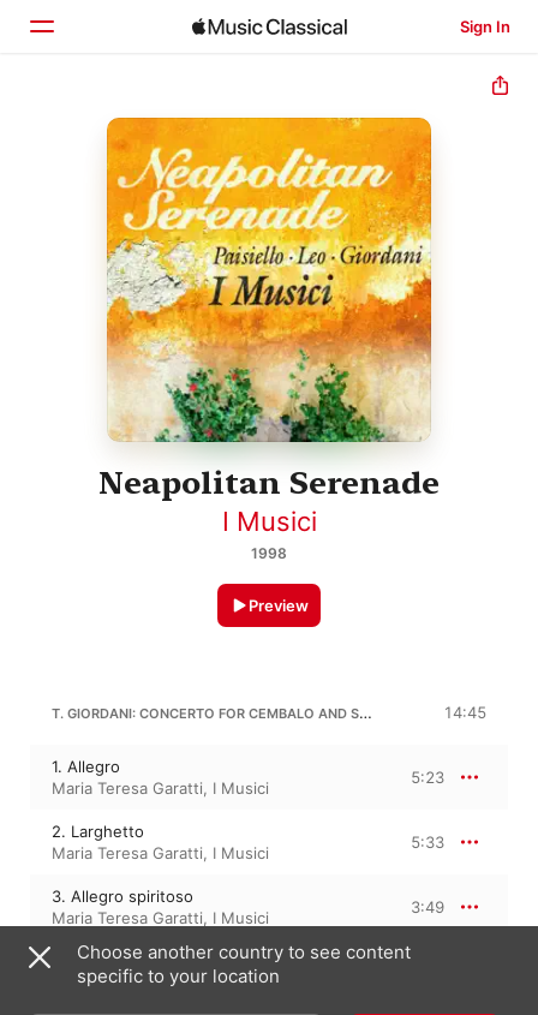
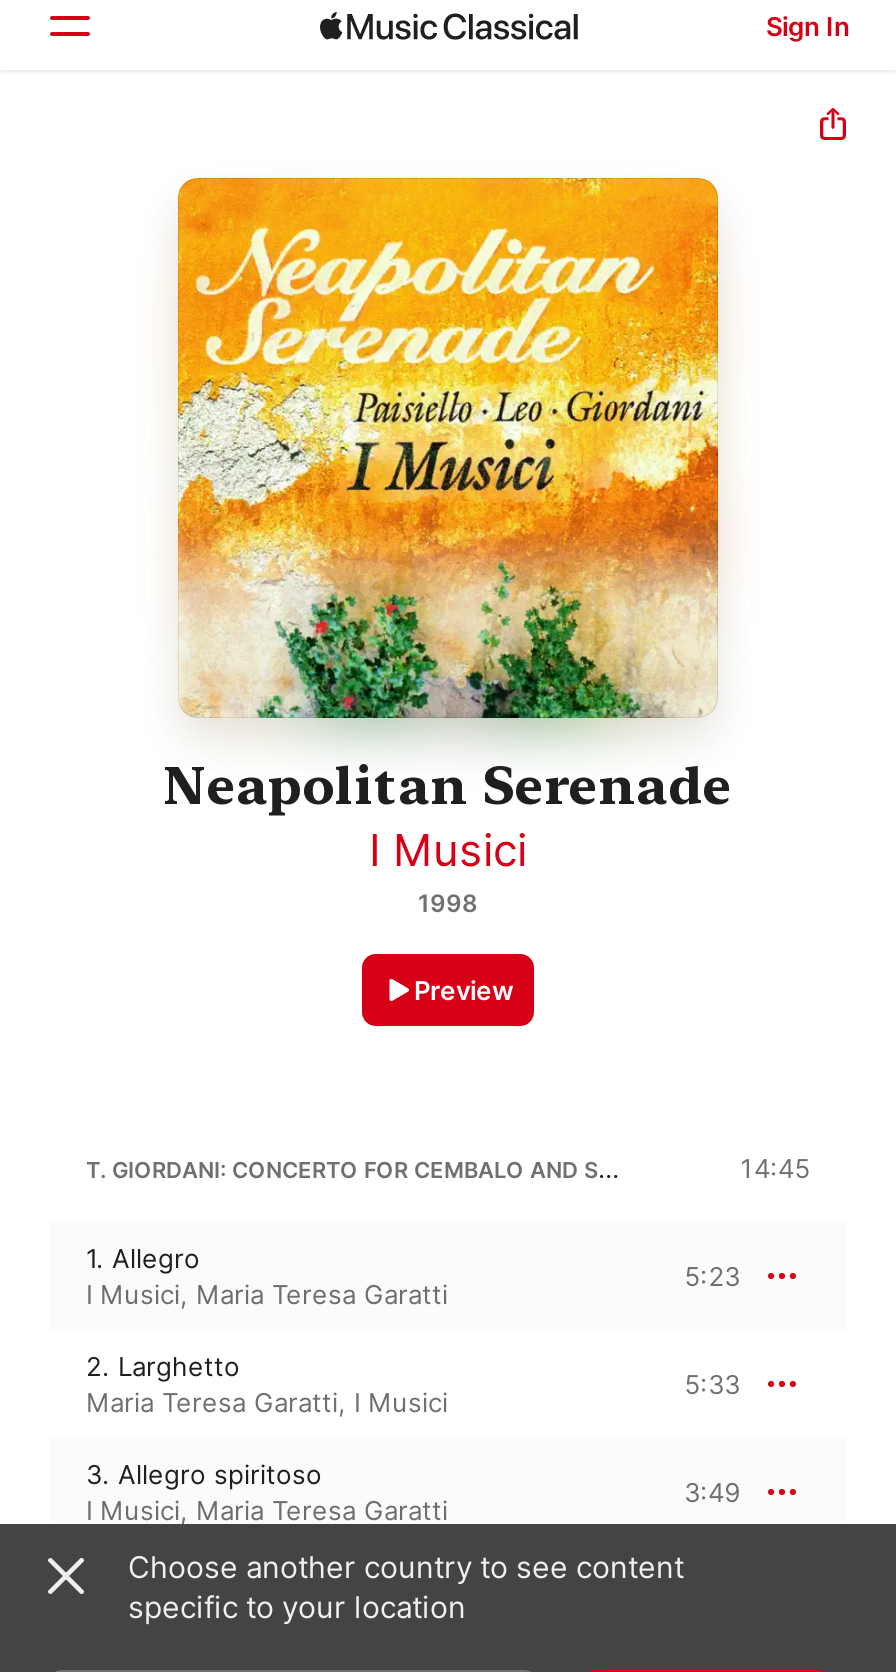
- Maria Teresa Garatti, I Musici
+ I Musici, Maria Teresa Garatti

- Maria Teresa Garatti, I Musici
+ I Musici, Maria Teresa Garatti
